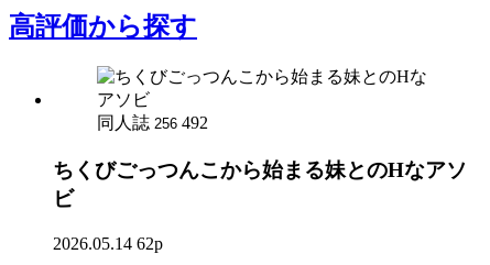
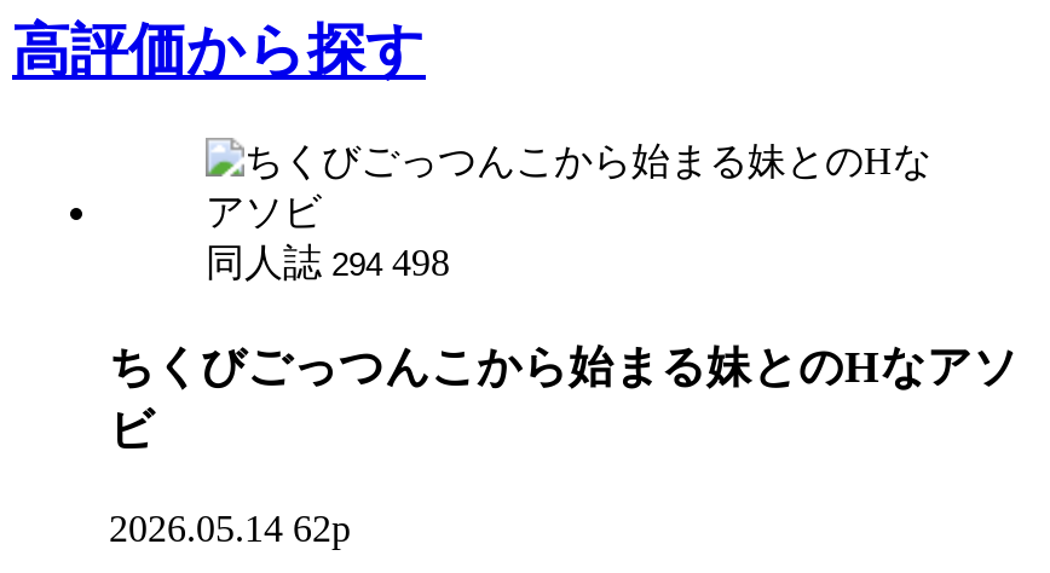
- 同人誌 256 492
+ 同人誌 294 498
